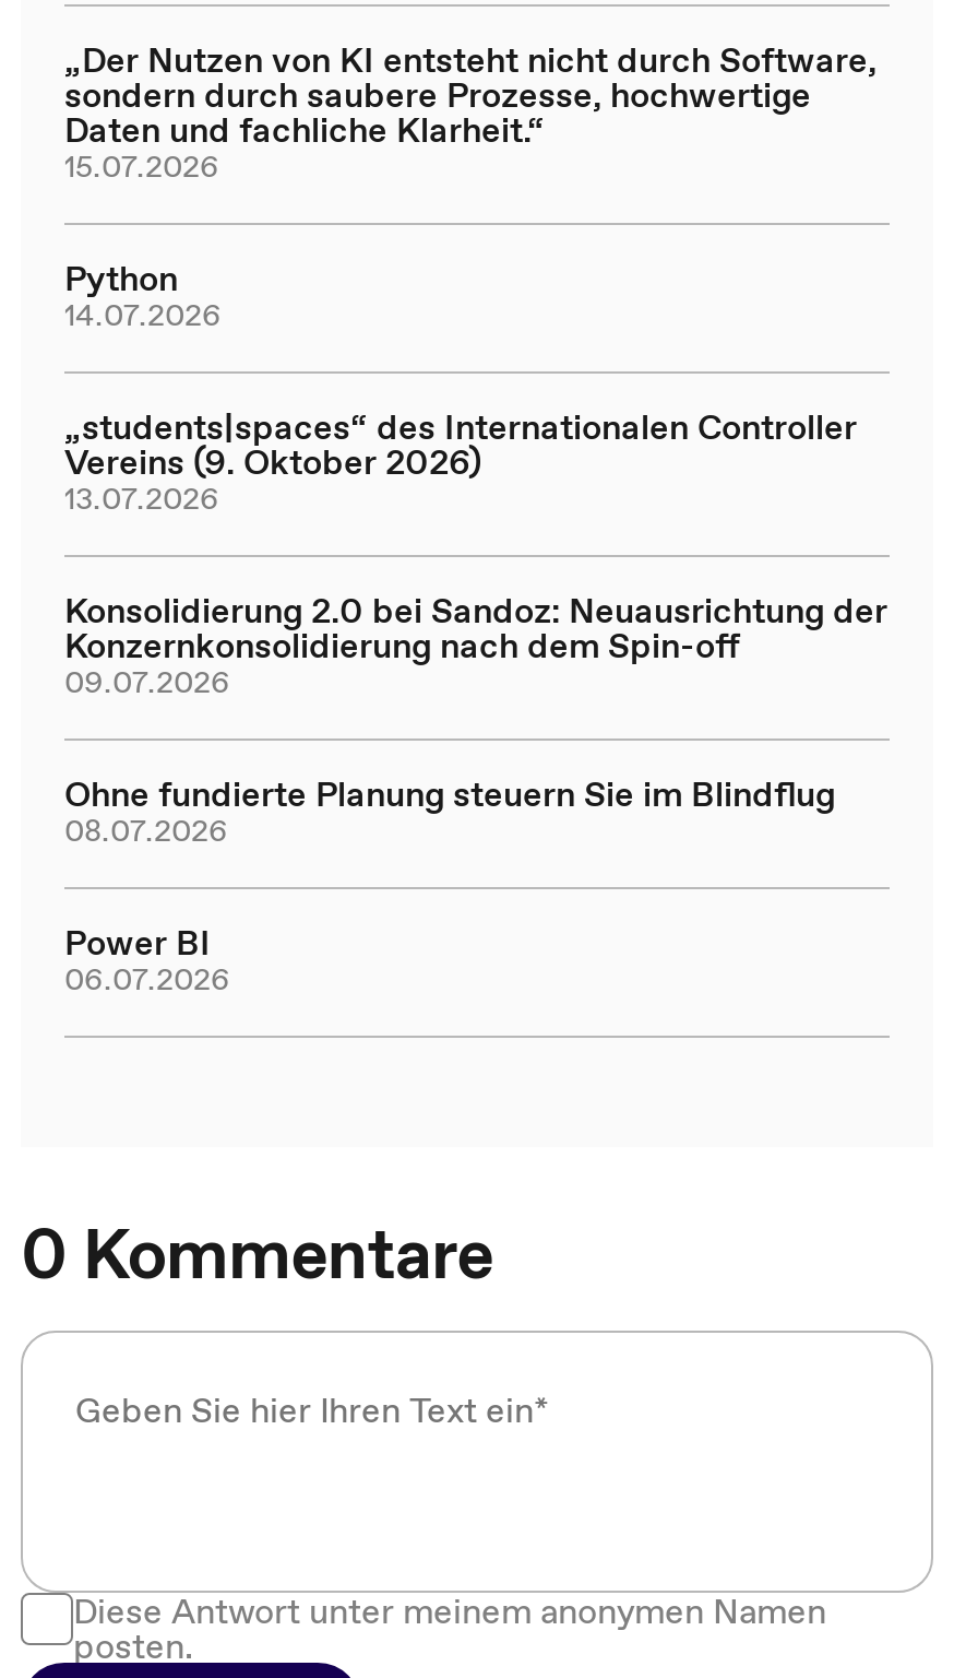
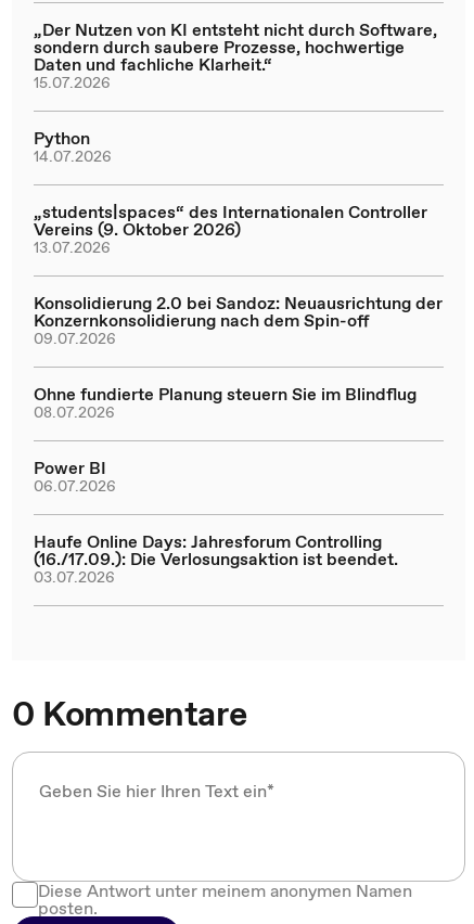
+ Haufe Online Days: Jahresforum Controlling
+ (16./17.09.): Die Verlosungsaktion ist beendet.
+ 03.07.2026
